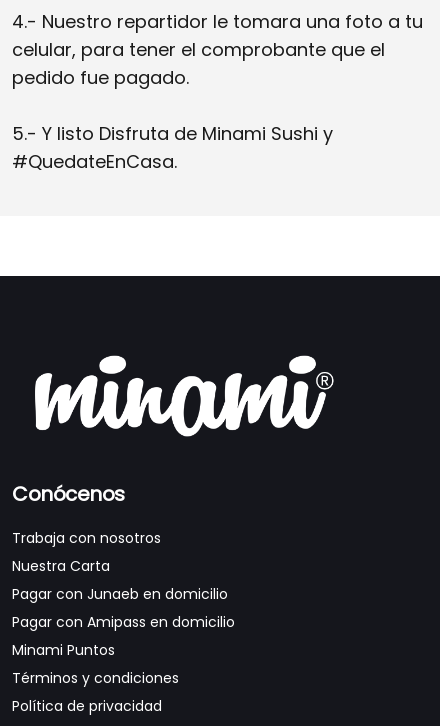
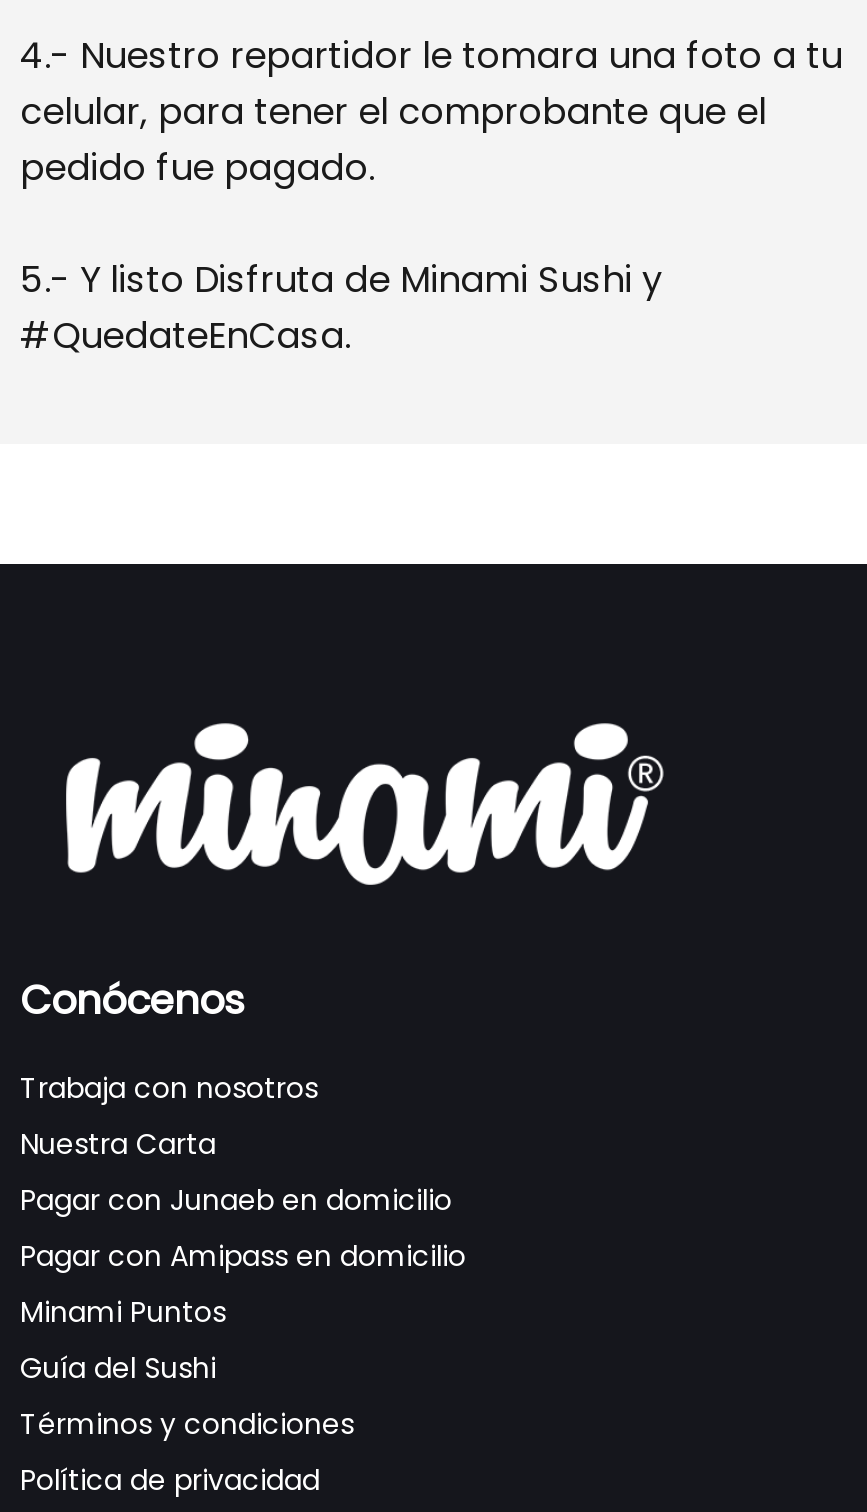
+ Guía del Sushi
